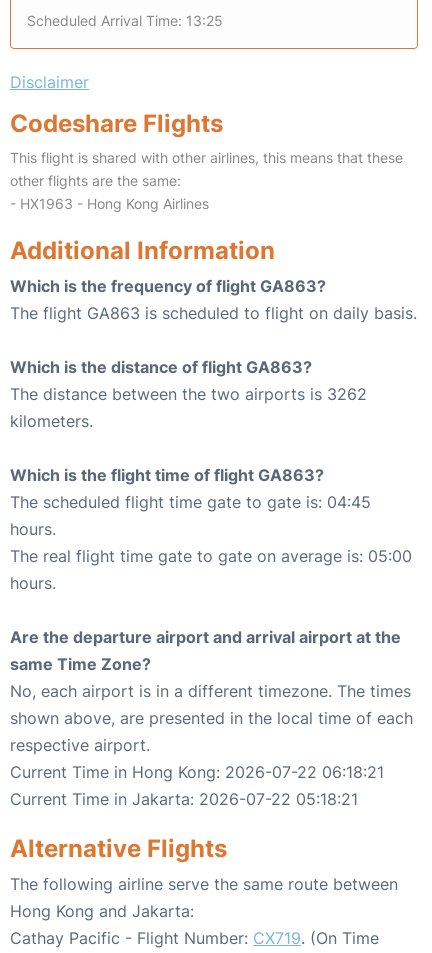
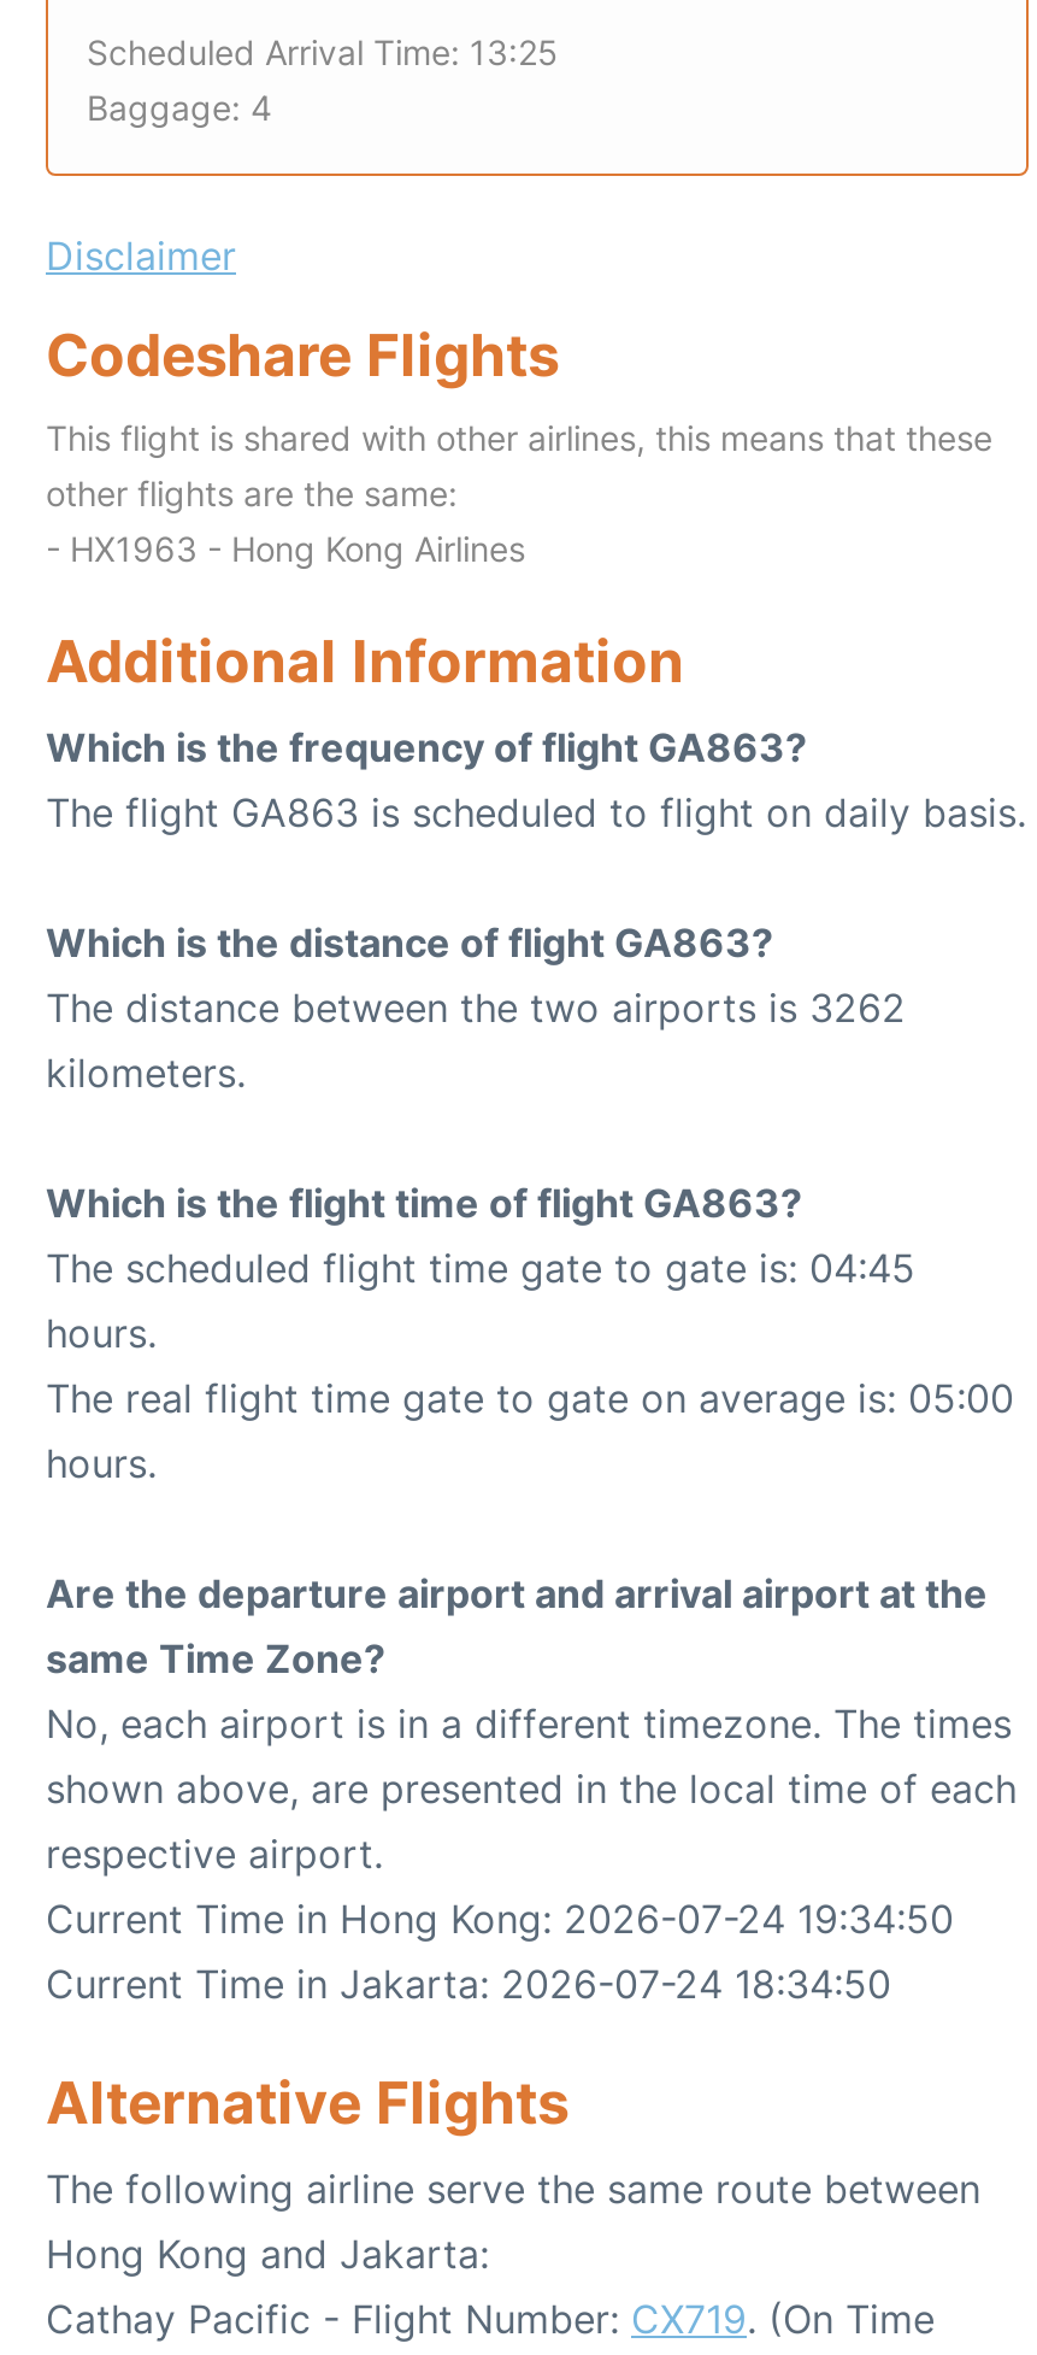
+ Baggage: 4

- Current Time in Hong Kong: 2026-07-22 06:18:21
+ Current Time in Hong Kong: 2026-07-24 19:34:50

- Current Time in Jakarta: 2026-07-22 05:18:21
+ Current Time in Jakarta: 2026-07-24 18:34:50
